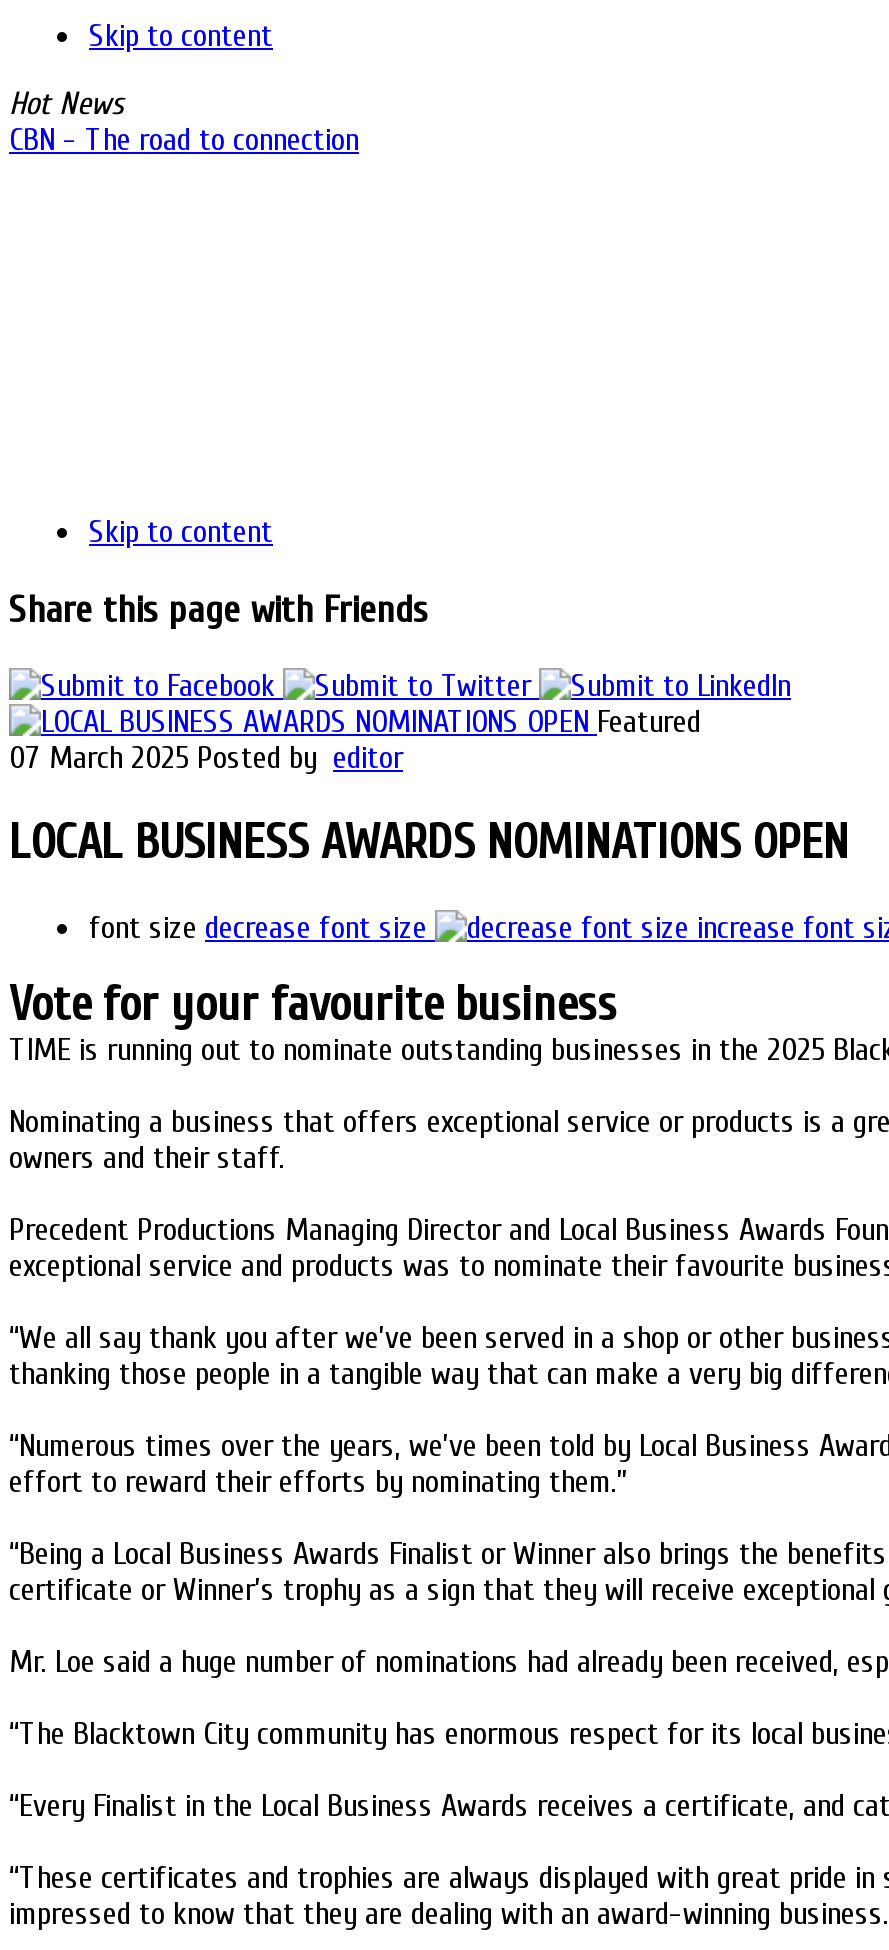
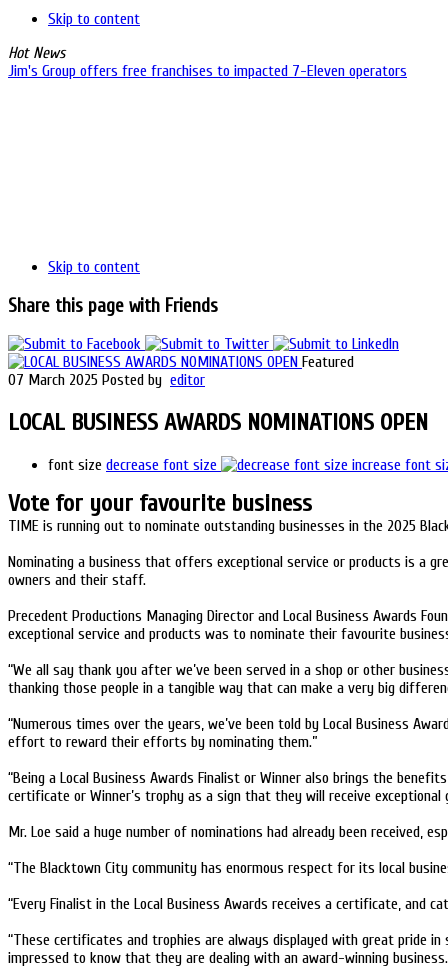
- CBN - The road to connection
+ Jim's Group offers free franchises to impacted 7-Eleven operators
